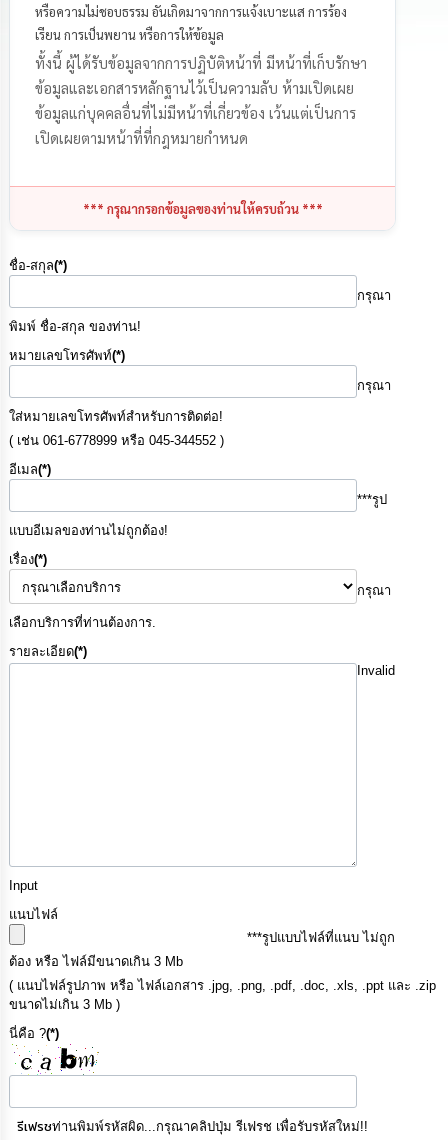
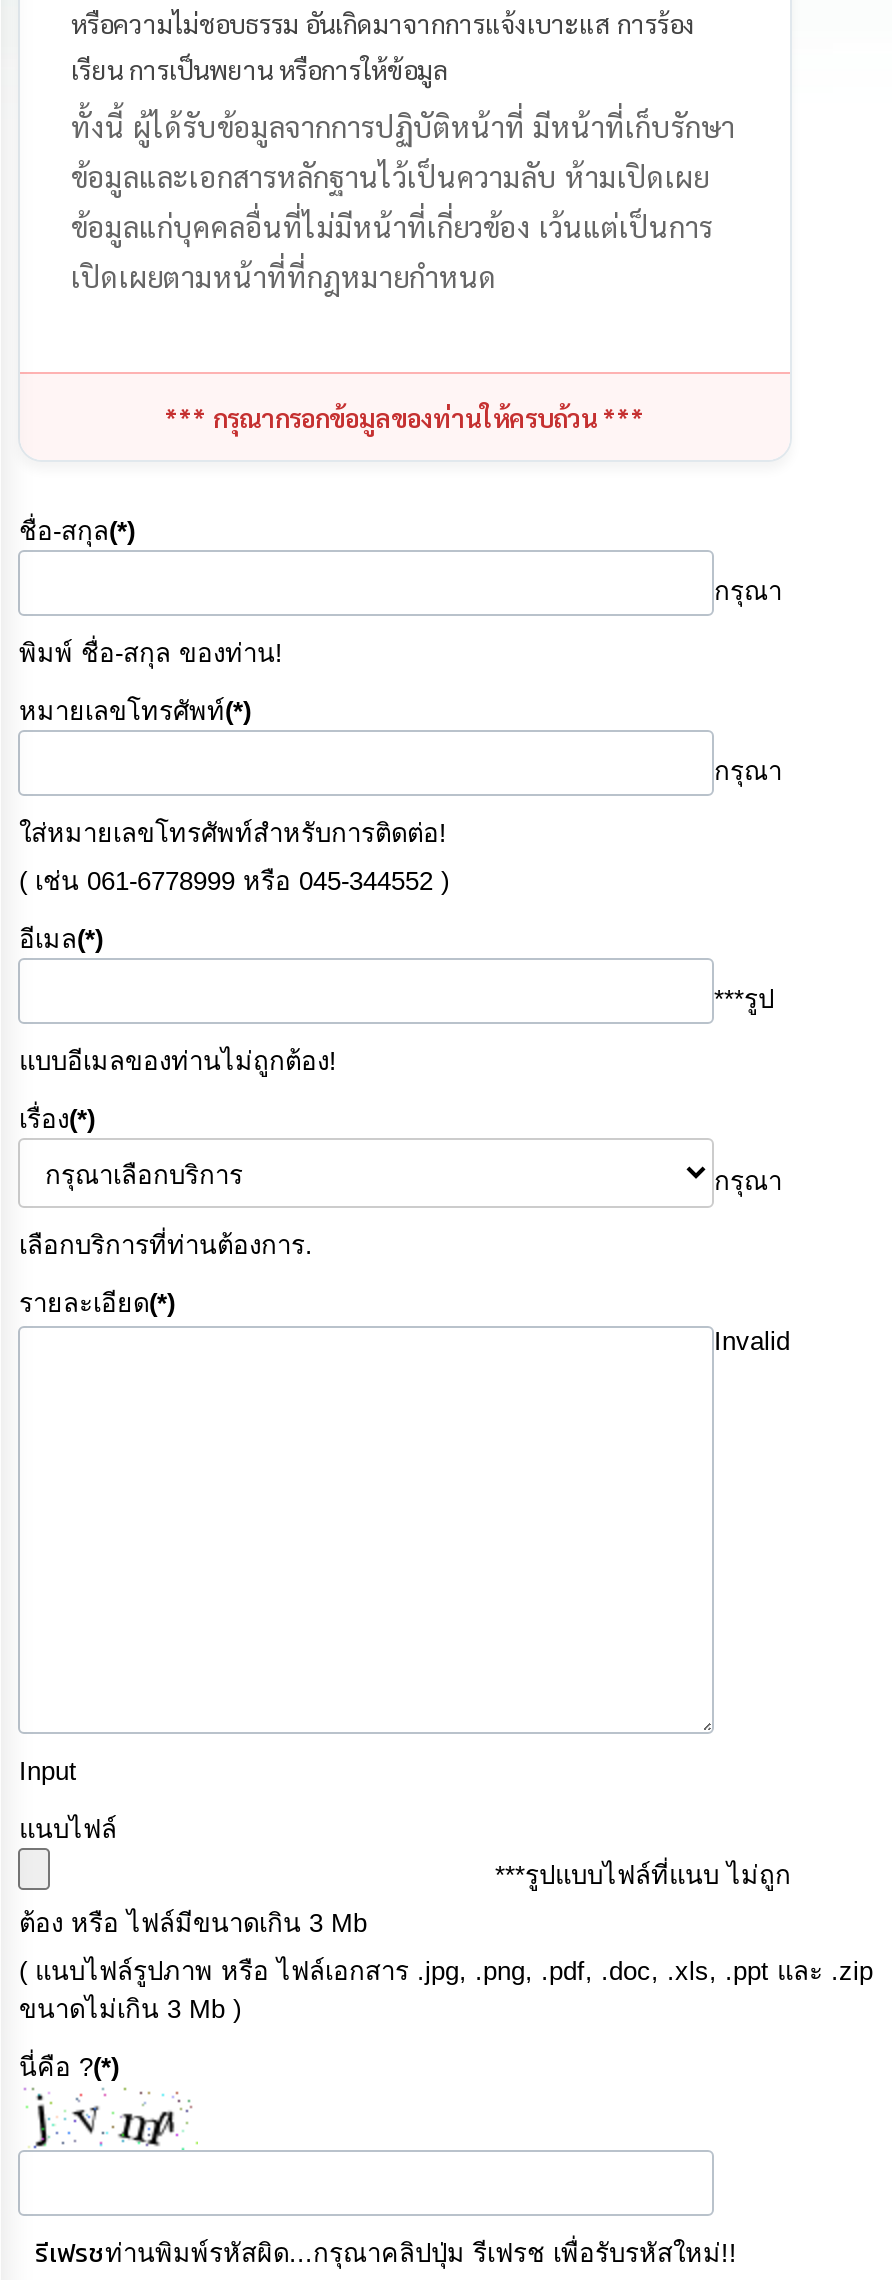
- [image]
+ [image]
